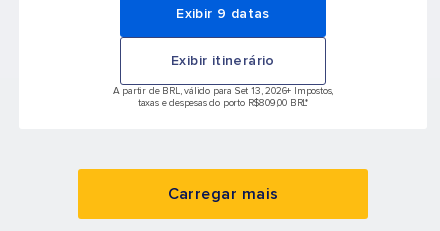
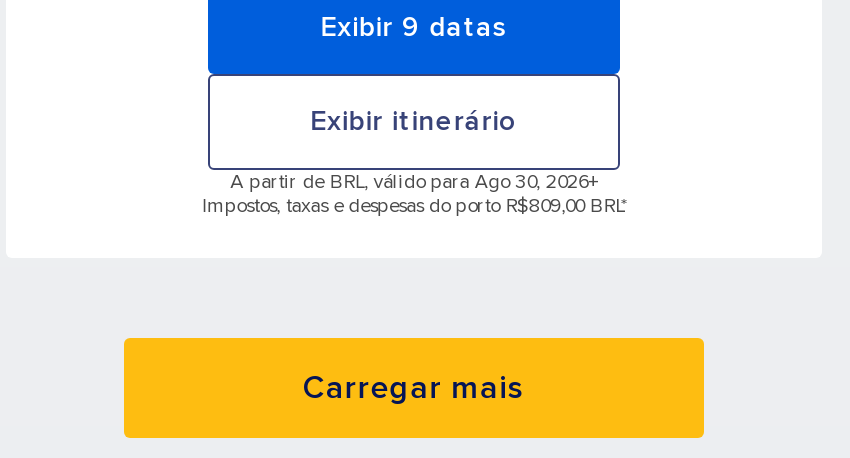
- A partir de BRL, válido para Set 13, 2026+ Impostos,
- taxas e despesas do porto R$809,00 BRL*
+ A partir de BRL, válido para Ago 30, 2026+
+ Impostos, taxas e despesas do porto R$809,00 BRL*
